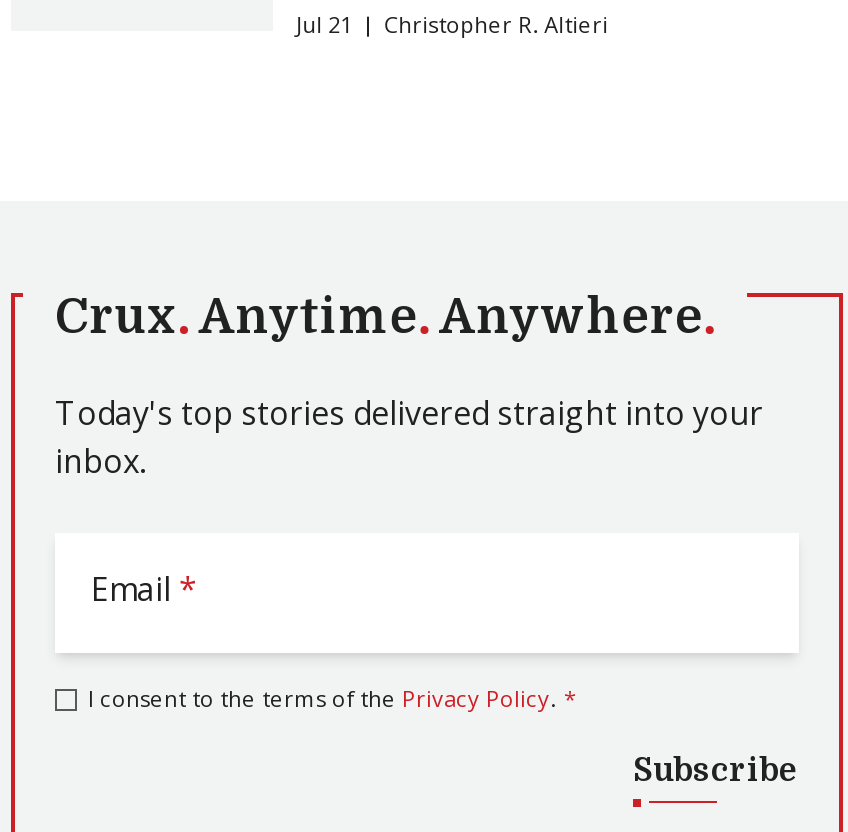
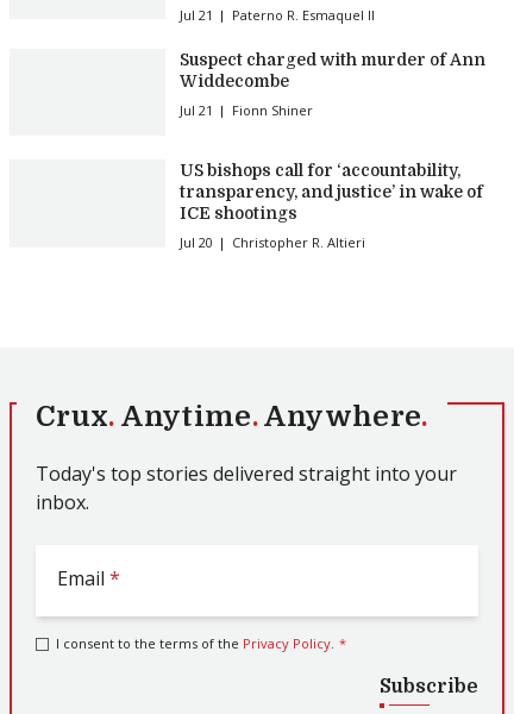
+ Paterno R. Esmaquel II
+ Suspect charged with murder of Ann
+ Widdecombe
+ Jul 21
+ Fionn Shiner
+ US bishops call for ‘accountability,
+ transparency, and justice’ in wake of
+ ICE shootings
+ Jul 20
